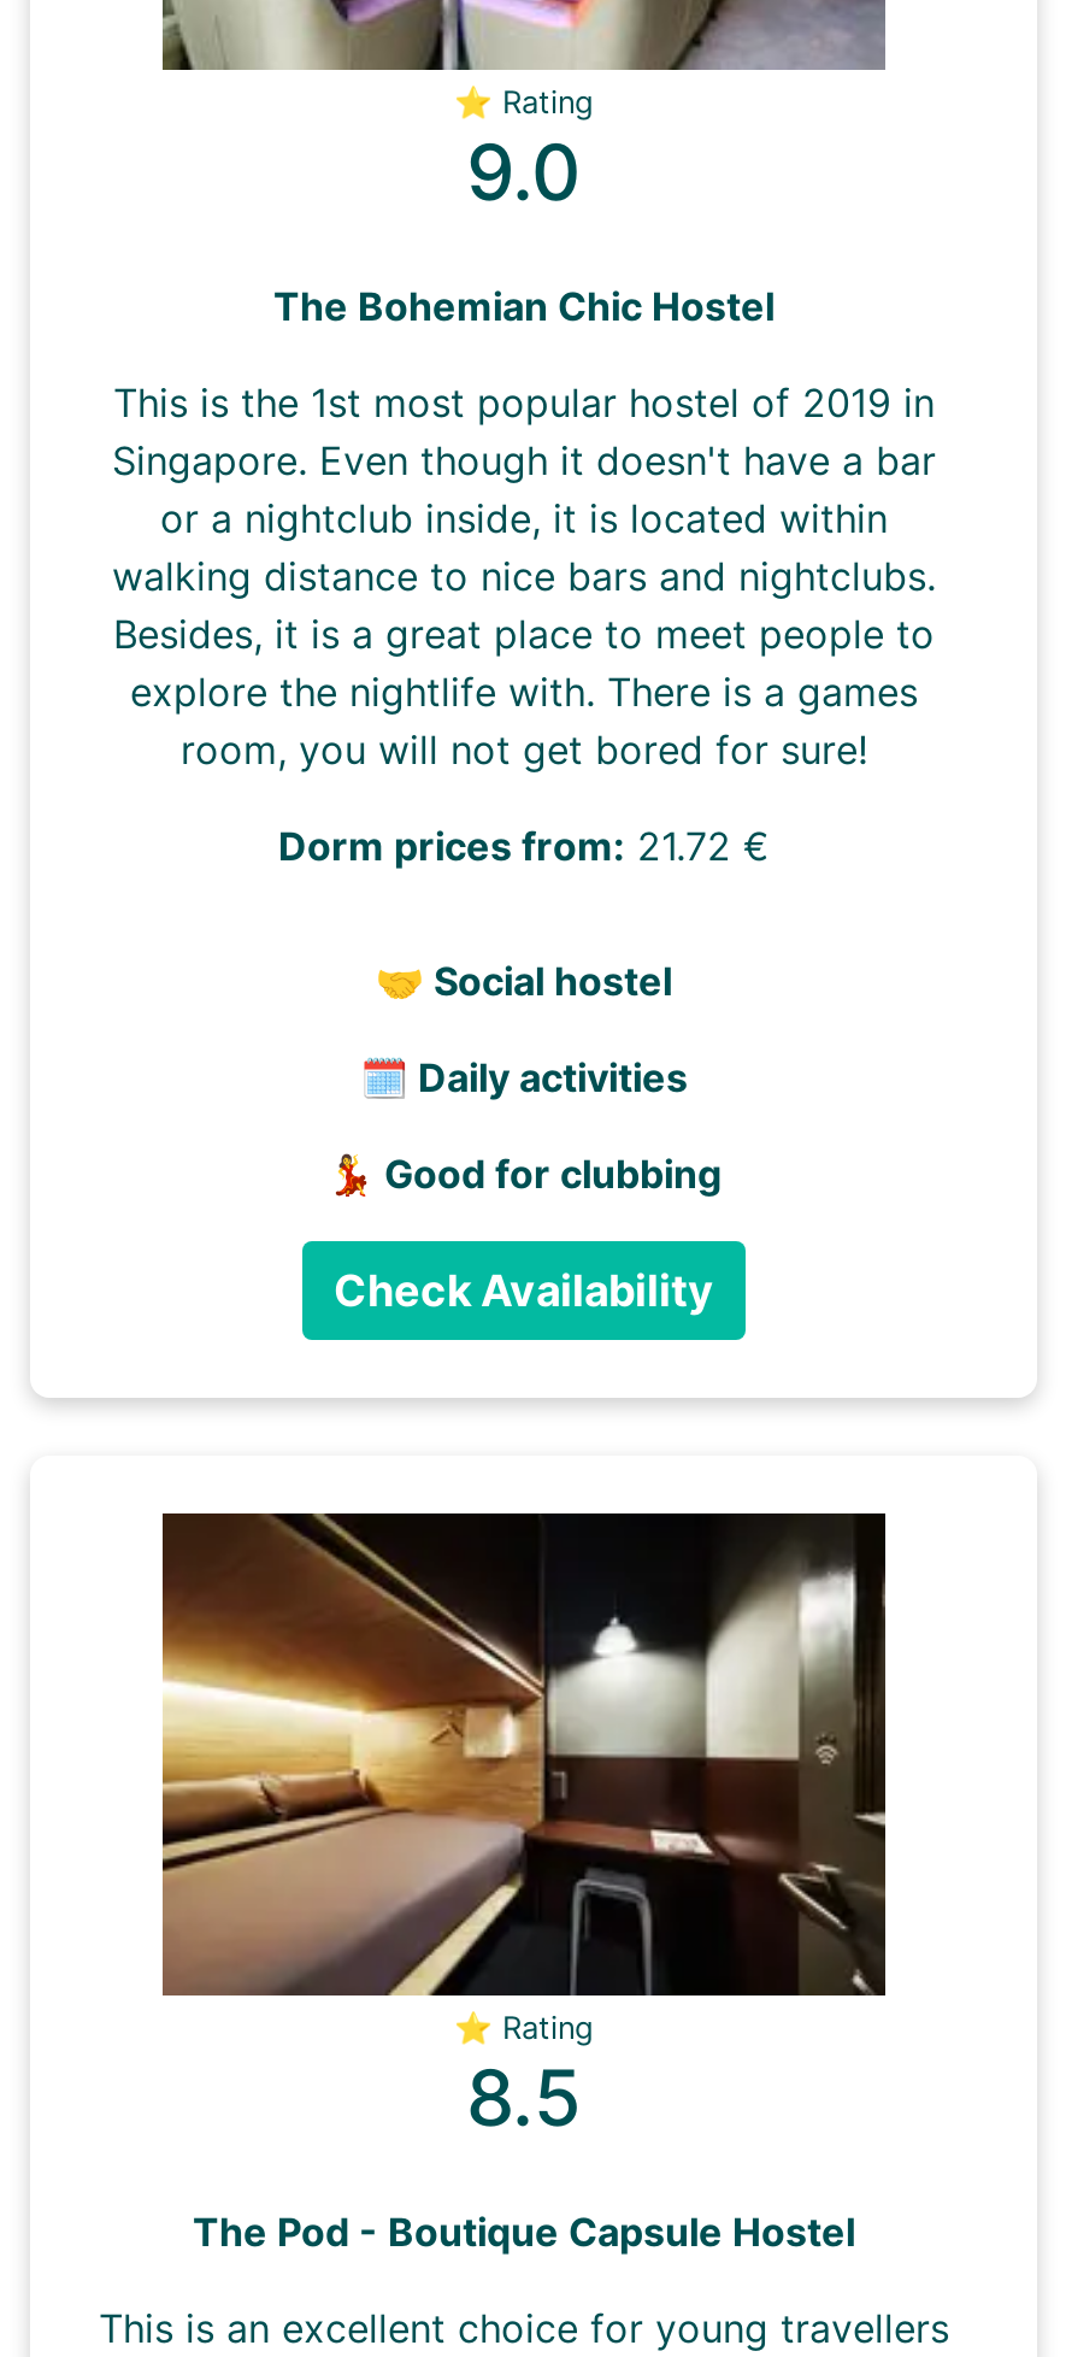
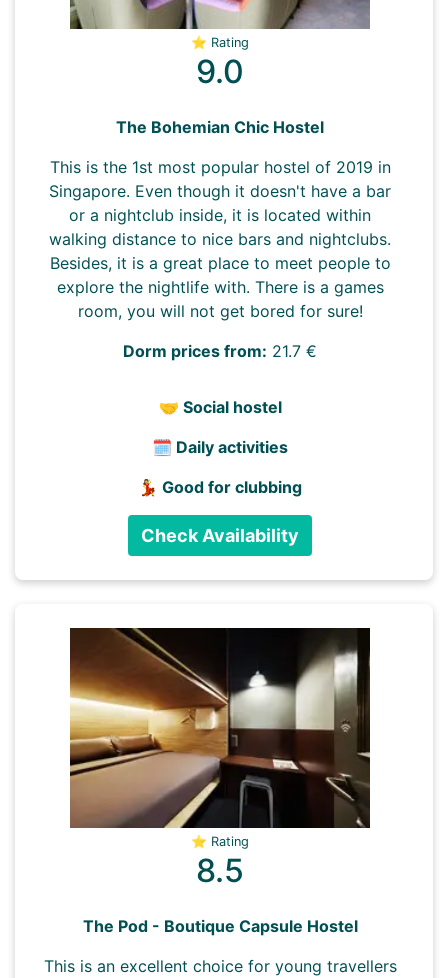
- Dorm prices from: 21.72 €
+ Dorm prices from: 21.7 €
